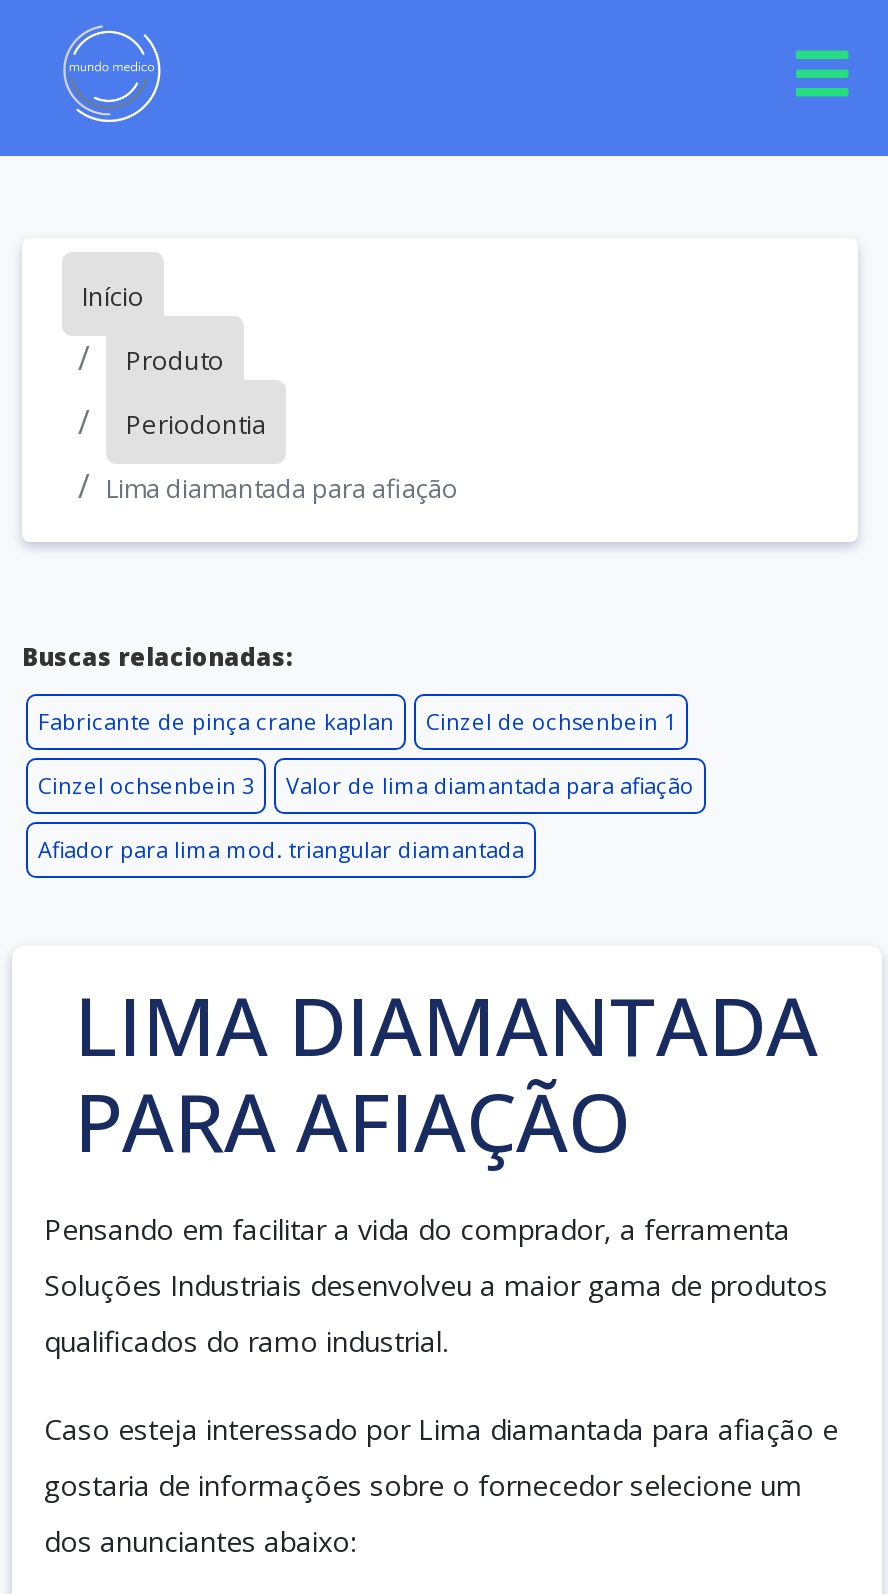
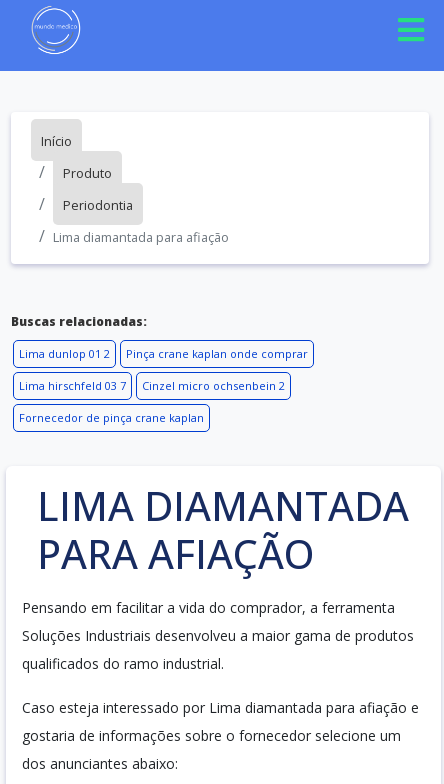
- Fabricante de pinça crane kaplan
- Cinzel de ochsenbein 1
+ Lima dunlop 01 2
+ Pinça crane kaplan onde comprar

- Cinzel ochsenbein 3
- Valor de lima diamantada para afiação
+ Lima hirschfeld 03 7
+ Cinzel micro ochsenbein 2

- Afiador para lima mod. triangular diamantada
+ Fornecedor de pinça crane kaplan
